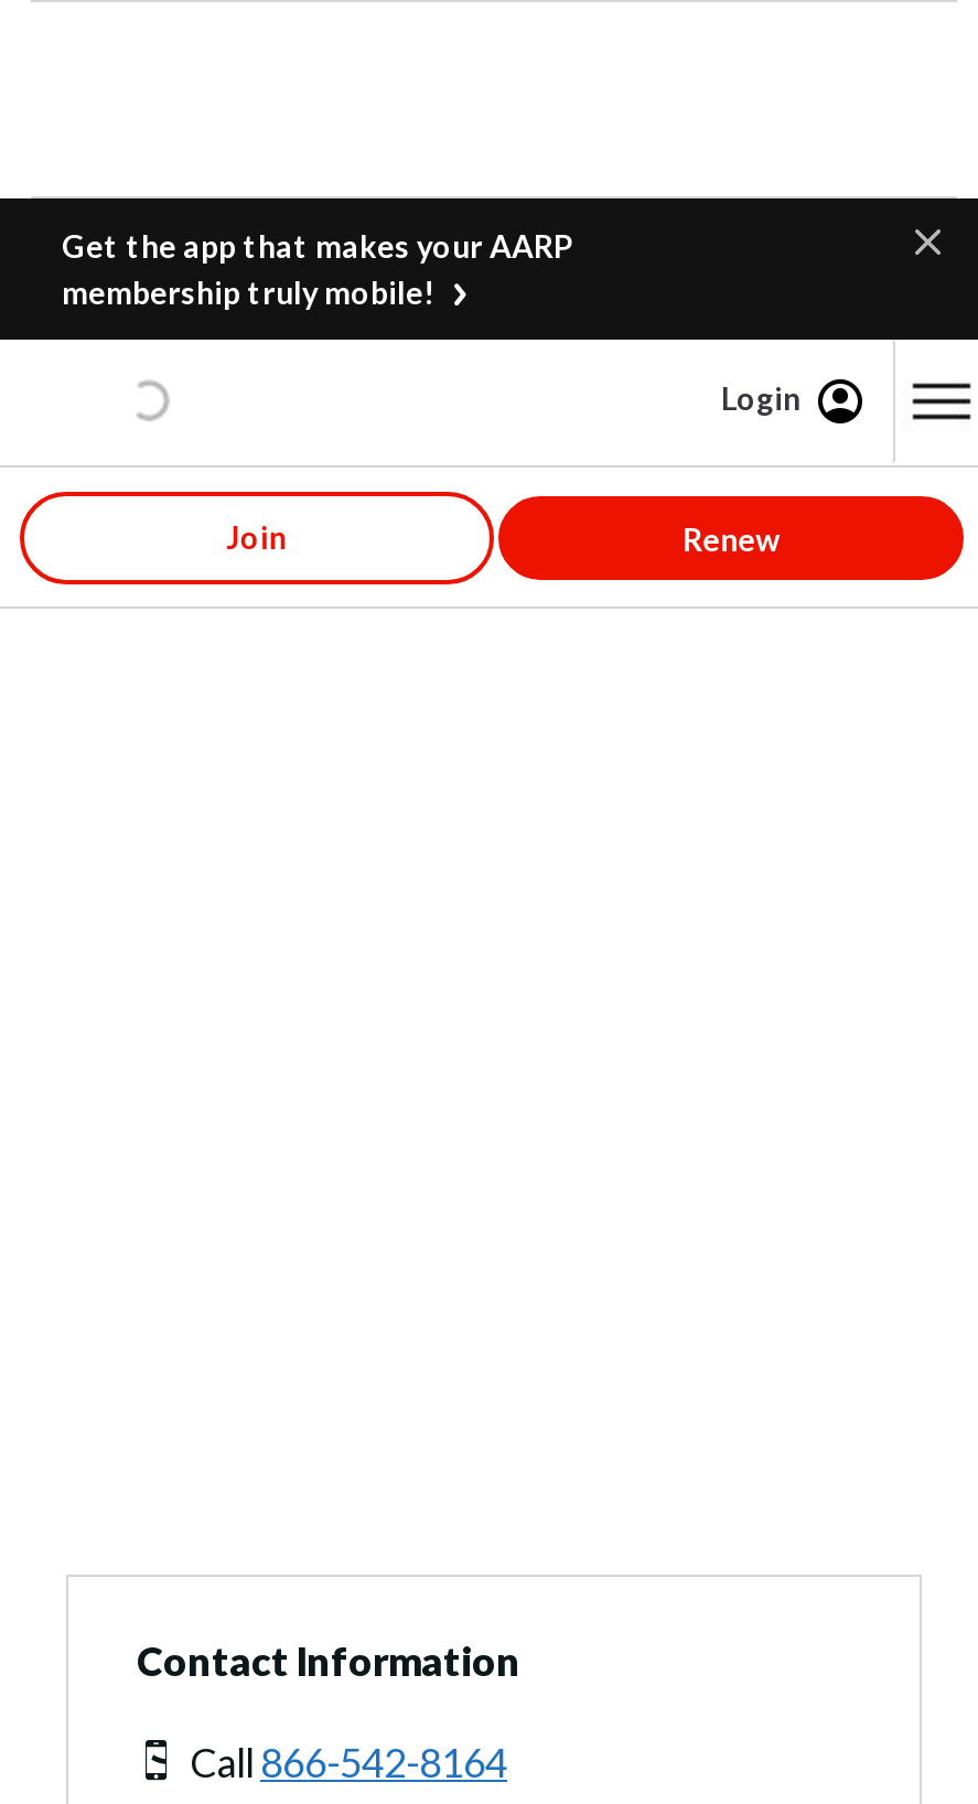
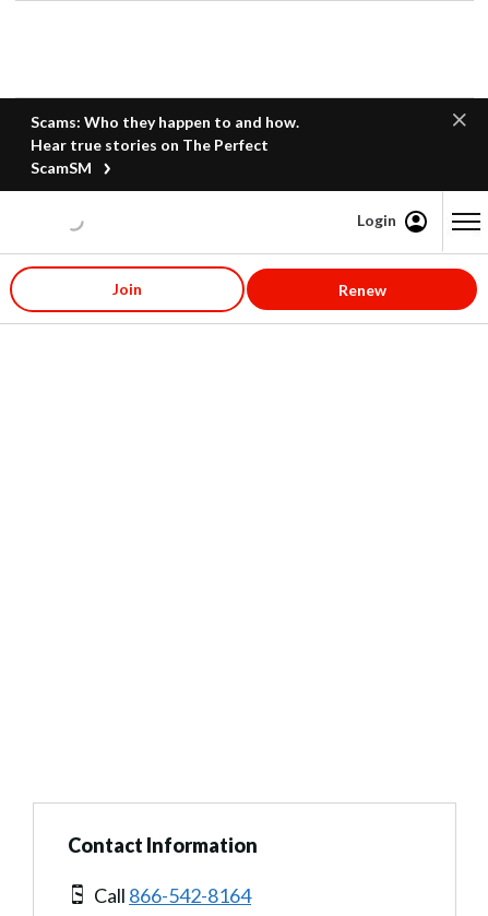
- Get the app that makes your AARP
- membership truly mobile!
+ Scams: Who they happen to and how.
+ Hear true stories on The Perfect
+ ScamSM
